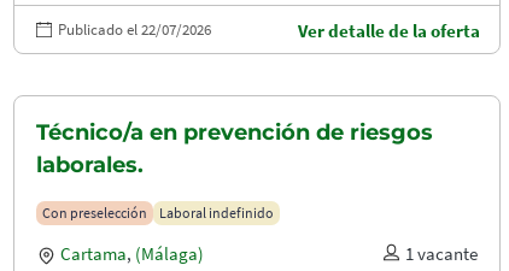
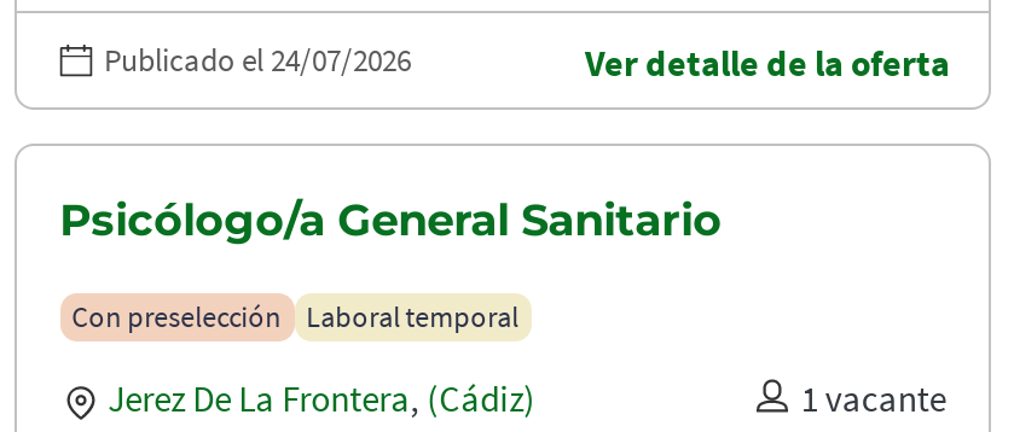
- Publicado el 22/07/2026
+ Publicado el 24/07/2026

- Técnico/a en prevención de riesgos
- laborales.
+ Psicólogo/a General Sanitario

- Laboral indefinido
+ Laboral temporal

- Cartama, (Málaga)
+ Jerez De La Frontera, (Cádiz)
